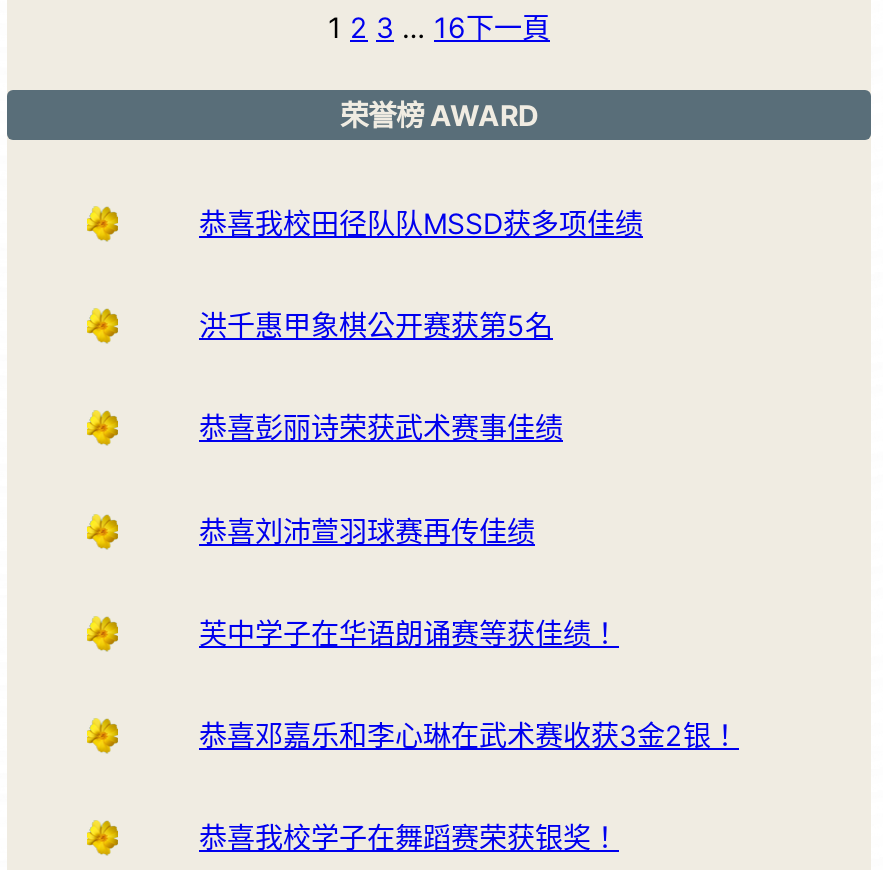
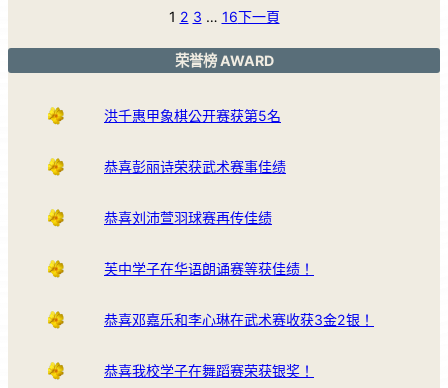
- 恭喜我校田径队队MSSD获多项佳绩
